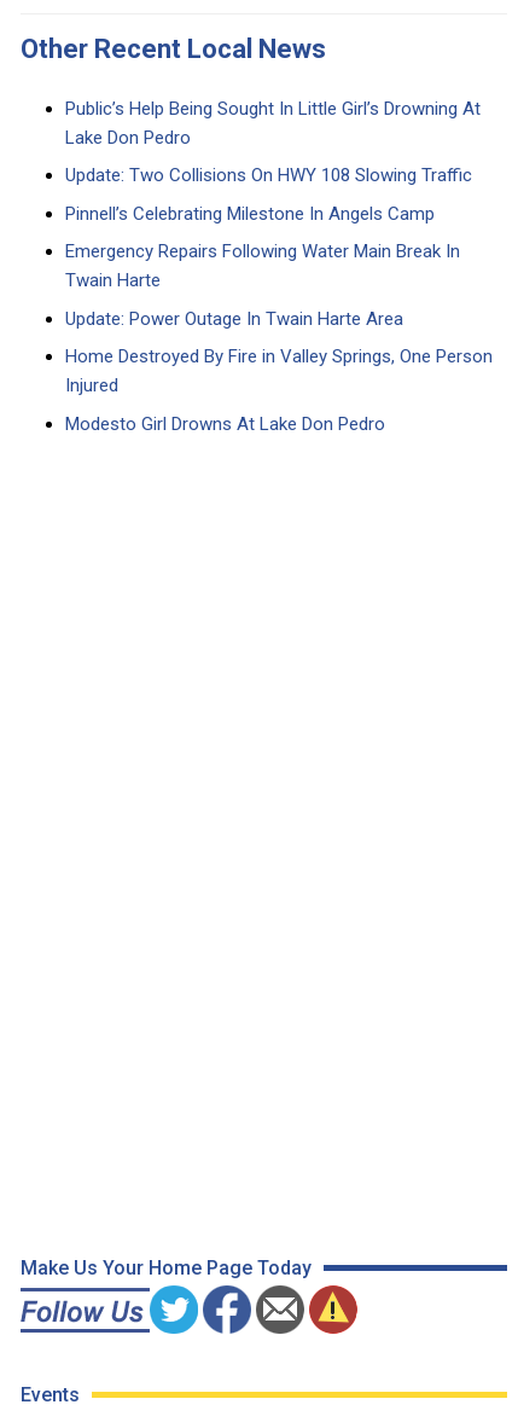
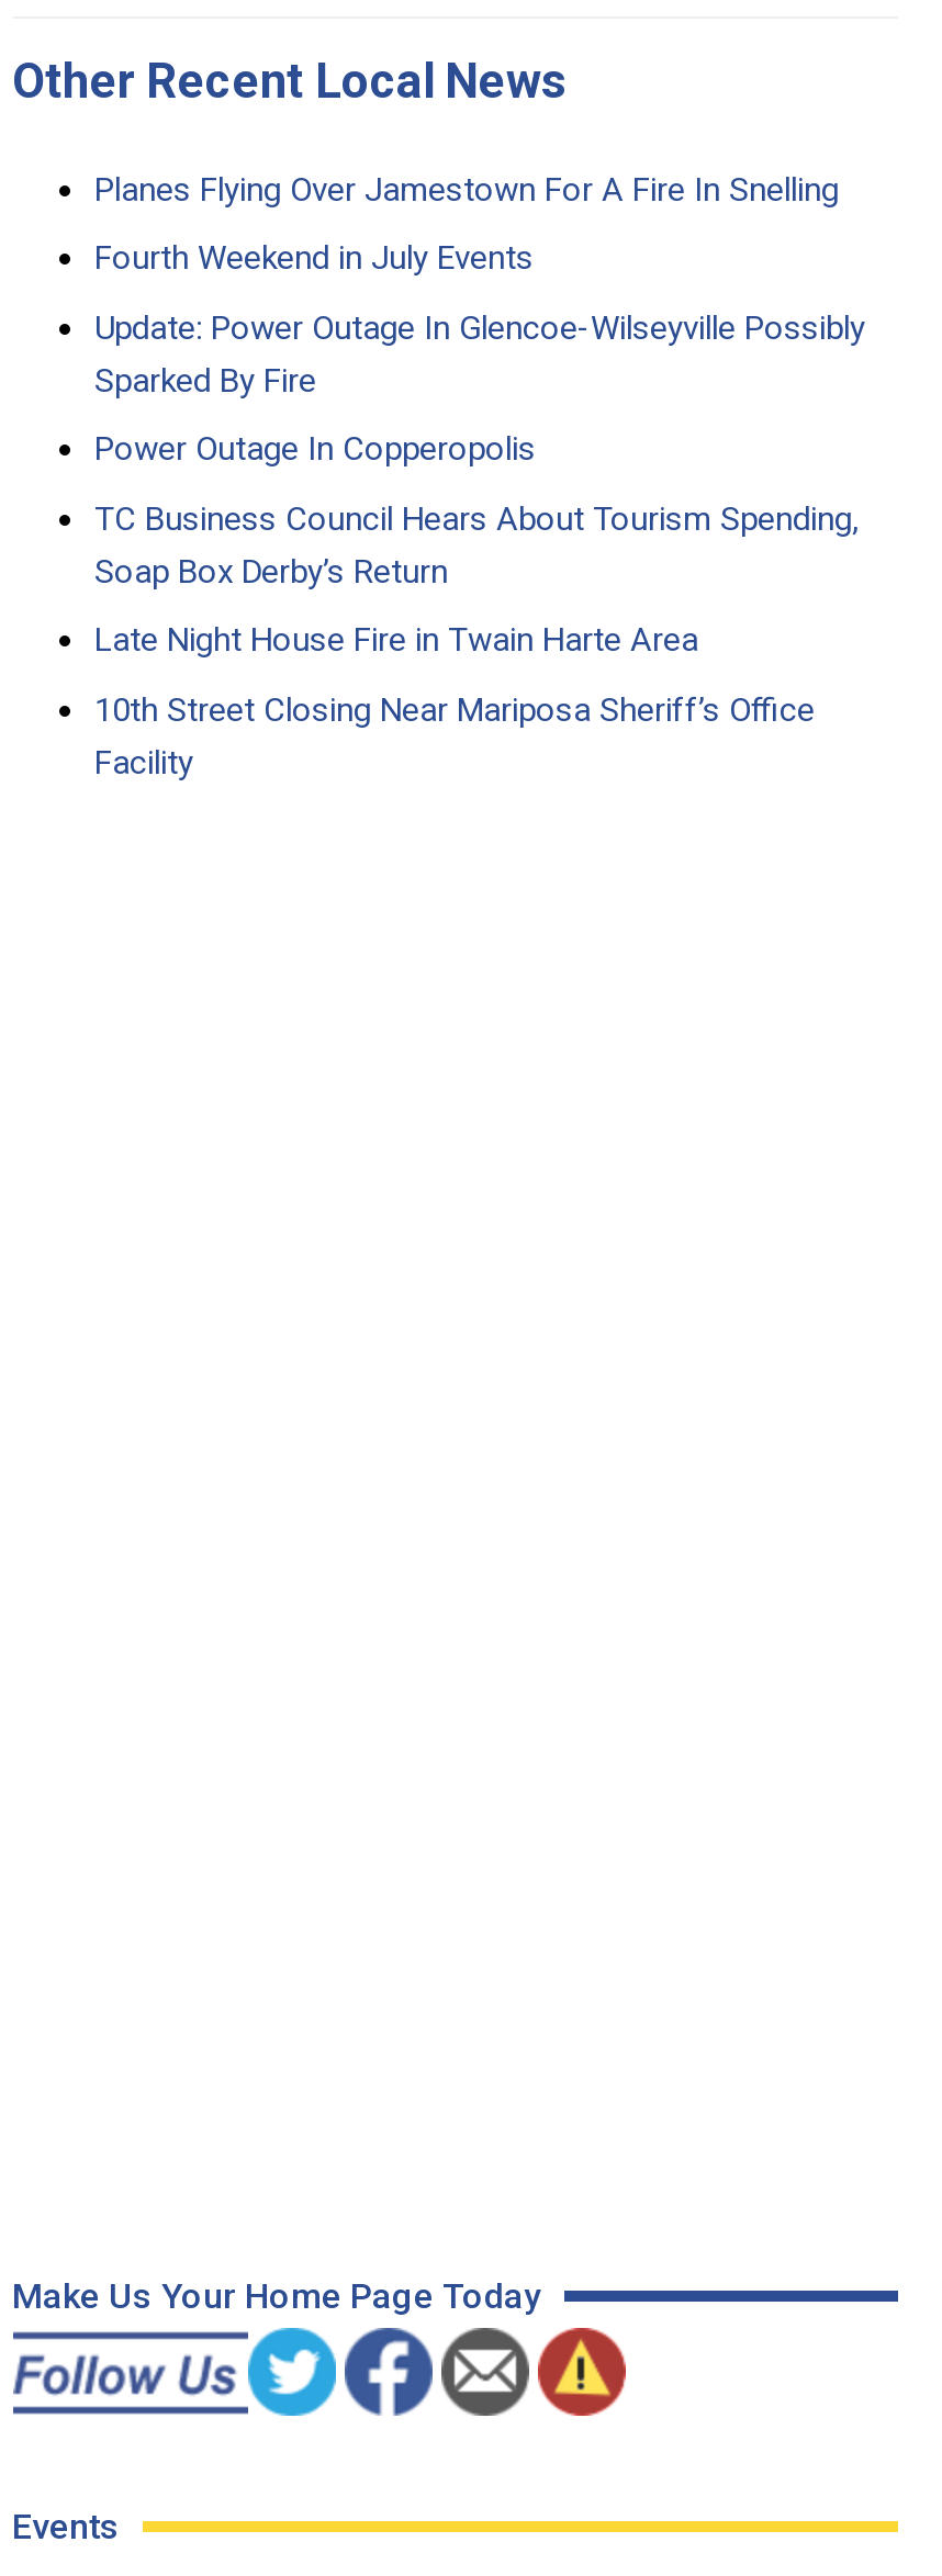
- Public’s Help Being Sought In Little Girl’s Drowning At
- Lake Don Pedro
+ Planes Flying Over Jamestown For A Fire In Snelling

- Update: Two Collisions On HWY 108 Slowing Traffic
+ Fourth Weekend in July Events

- Pinnell’s Celebrating Milestone In Angels Camp
+ Update: Power Outage In Glencoe-Wilseyville Possibly
+ Sparked By Fire

- Emergency Repairs Following Water Main Break In
- Twain Harte
+ Power Outage In Copperopolis

- Update: Power Outage In Twain Harte Area
+ TC Business Council Hears About Tourism Spending,
+ Soap Box Derby’s Return

- Home Destroyed By Fire in Valley Springs, One Person
- Injured
+ Late Night House Fire in Twain Harte Area

- Modesto Girl Drowns At Lake Don Pedro
+ 10th Street Closing Near Mariposa Sheriff’s Office
+ Facility
